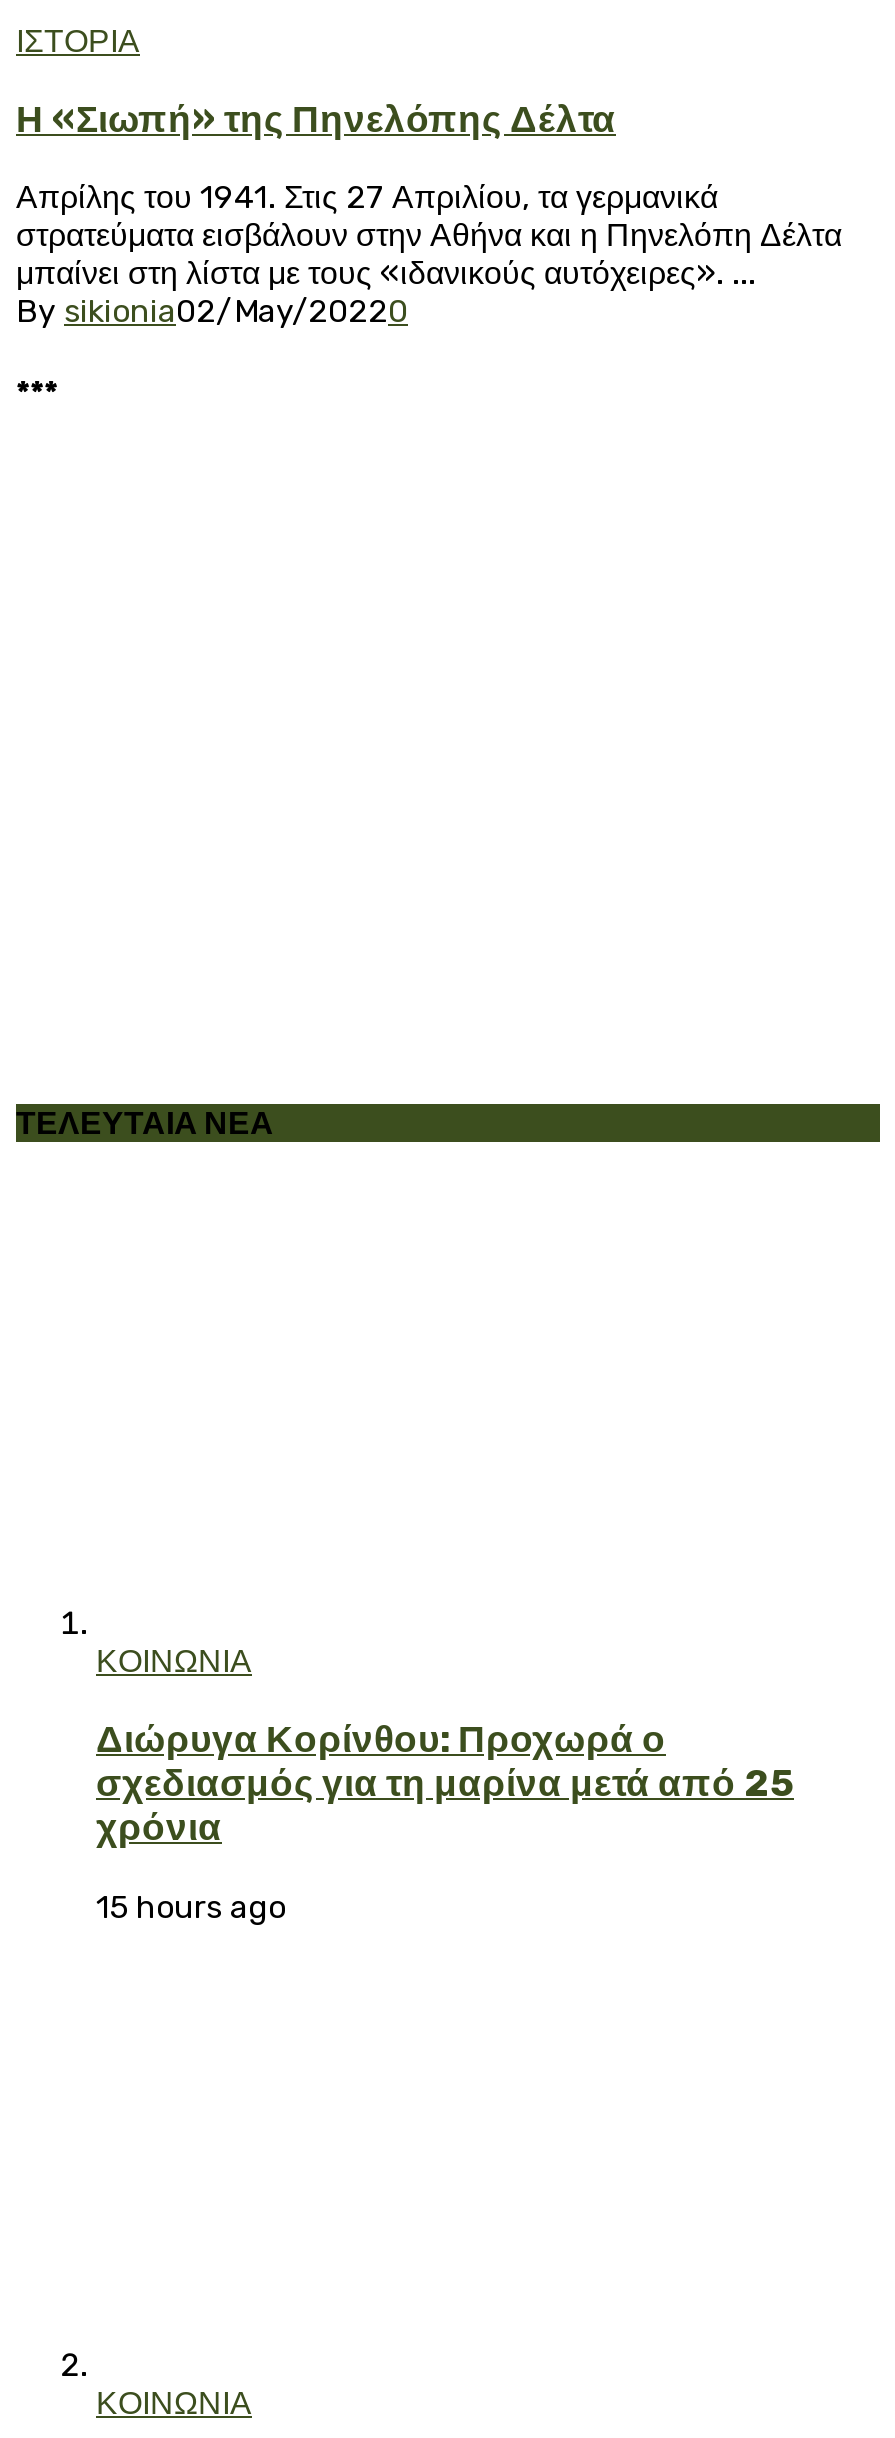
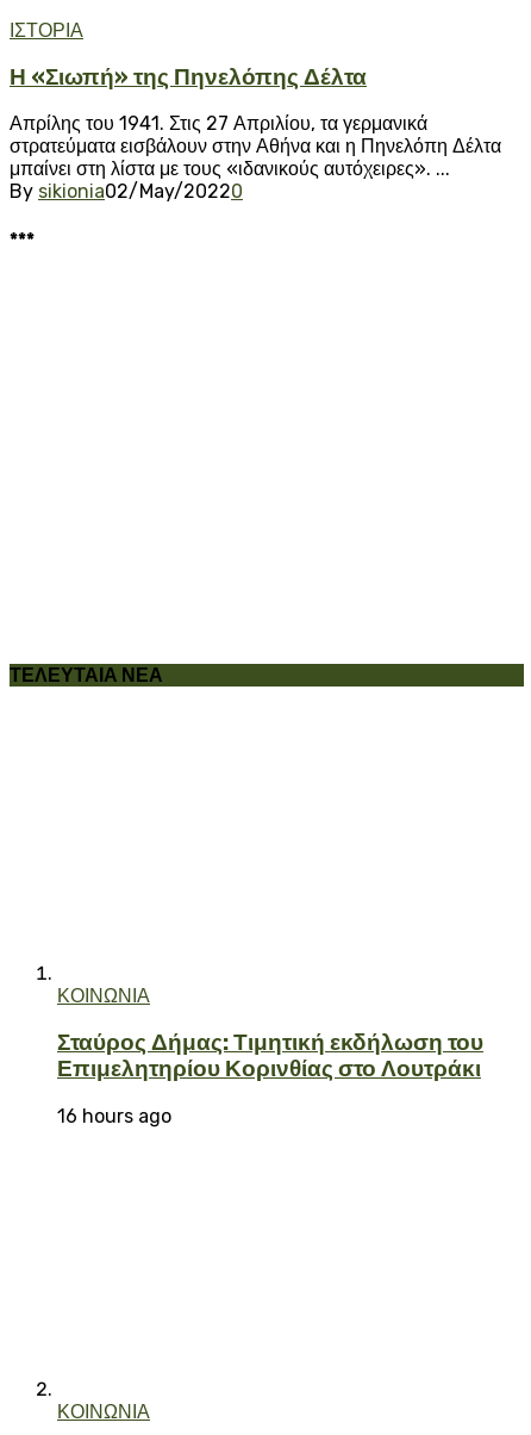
- Διώρυγα Κορίνθου: Προχωρά ο
- σχεδιασμός για τη μαρίνα μετά από 25
- χρόνια
+ Σταύρος Δήμας: Τιμητική εκδήλωση του
+ Επιμελητηρίου Κορινθίας στο Λουτράκι

- 15 hours ago
+ 16 hours ago
